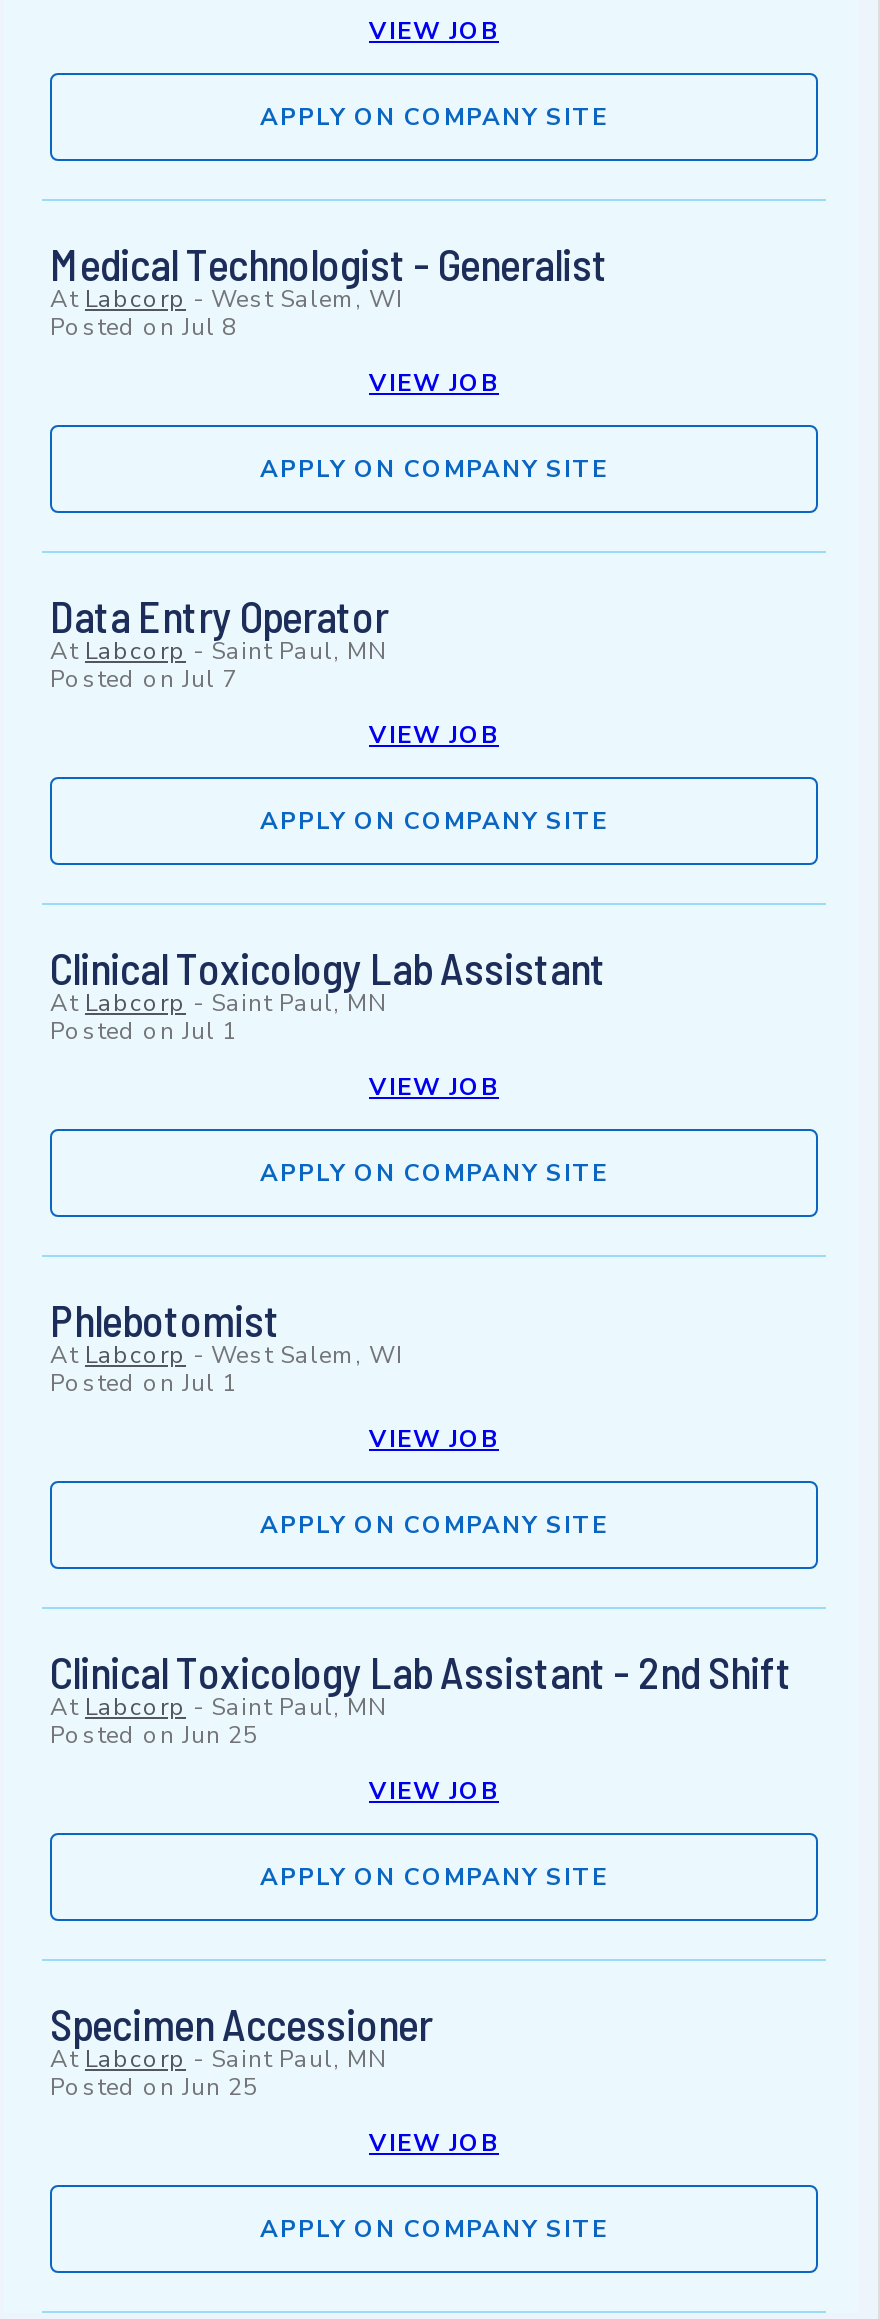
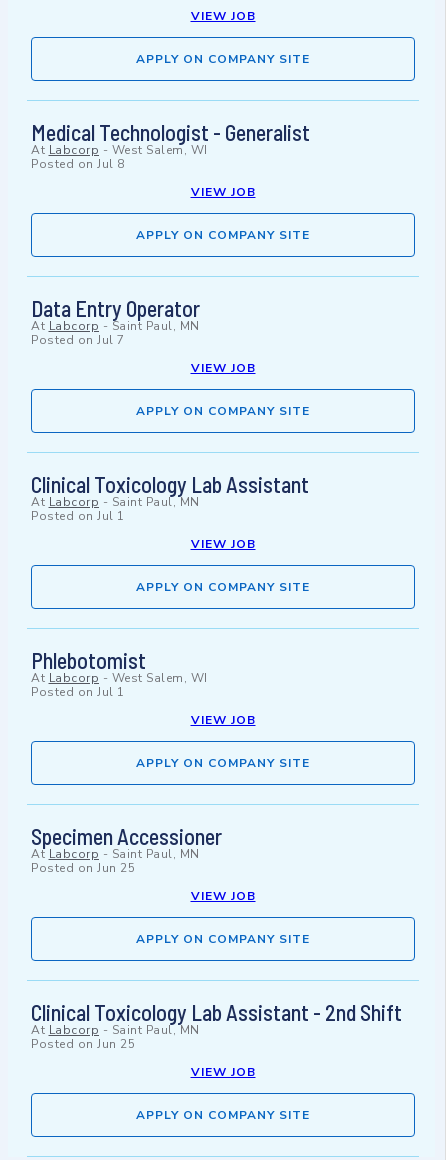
moved down: Clinical Toxicology Lab Assistant - 2nd Shift

moved up: Specimen Accessioner
